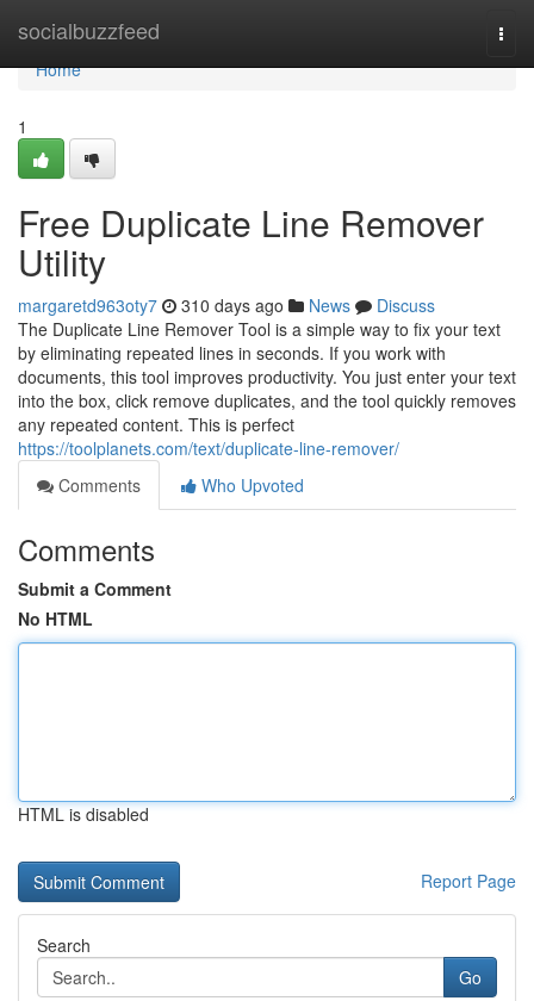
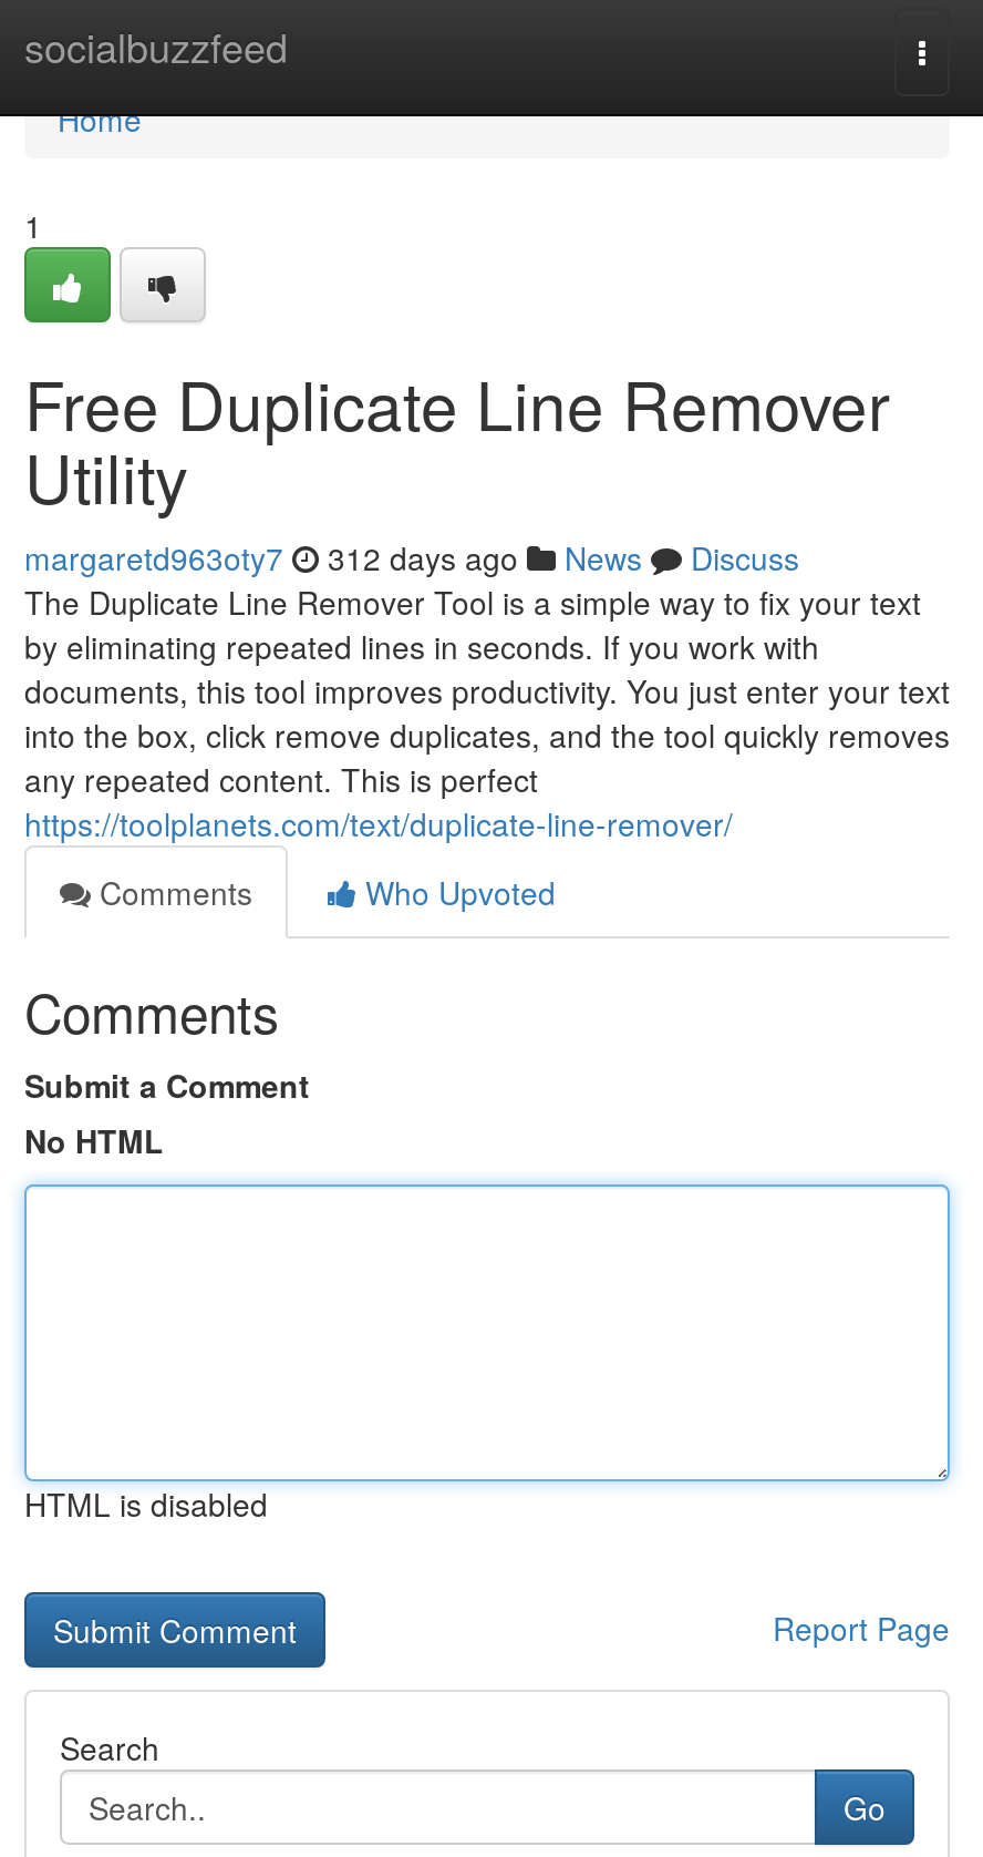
- margaretd963oty7 310 days ago News Discuss
+ margaretd963oty7 312 days ago News Discuss
